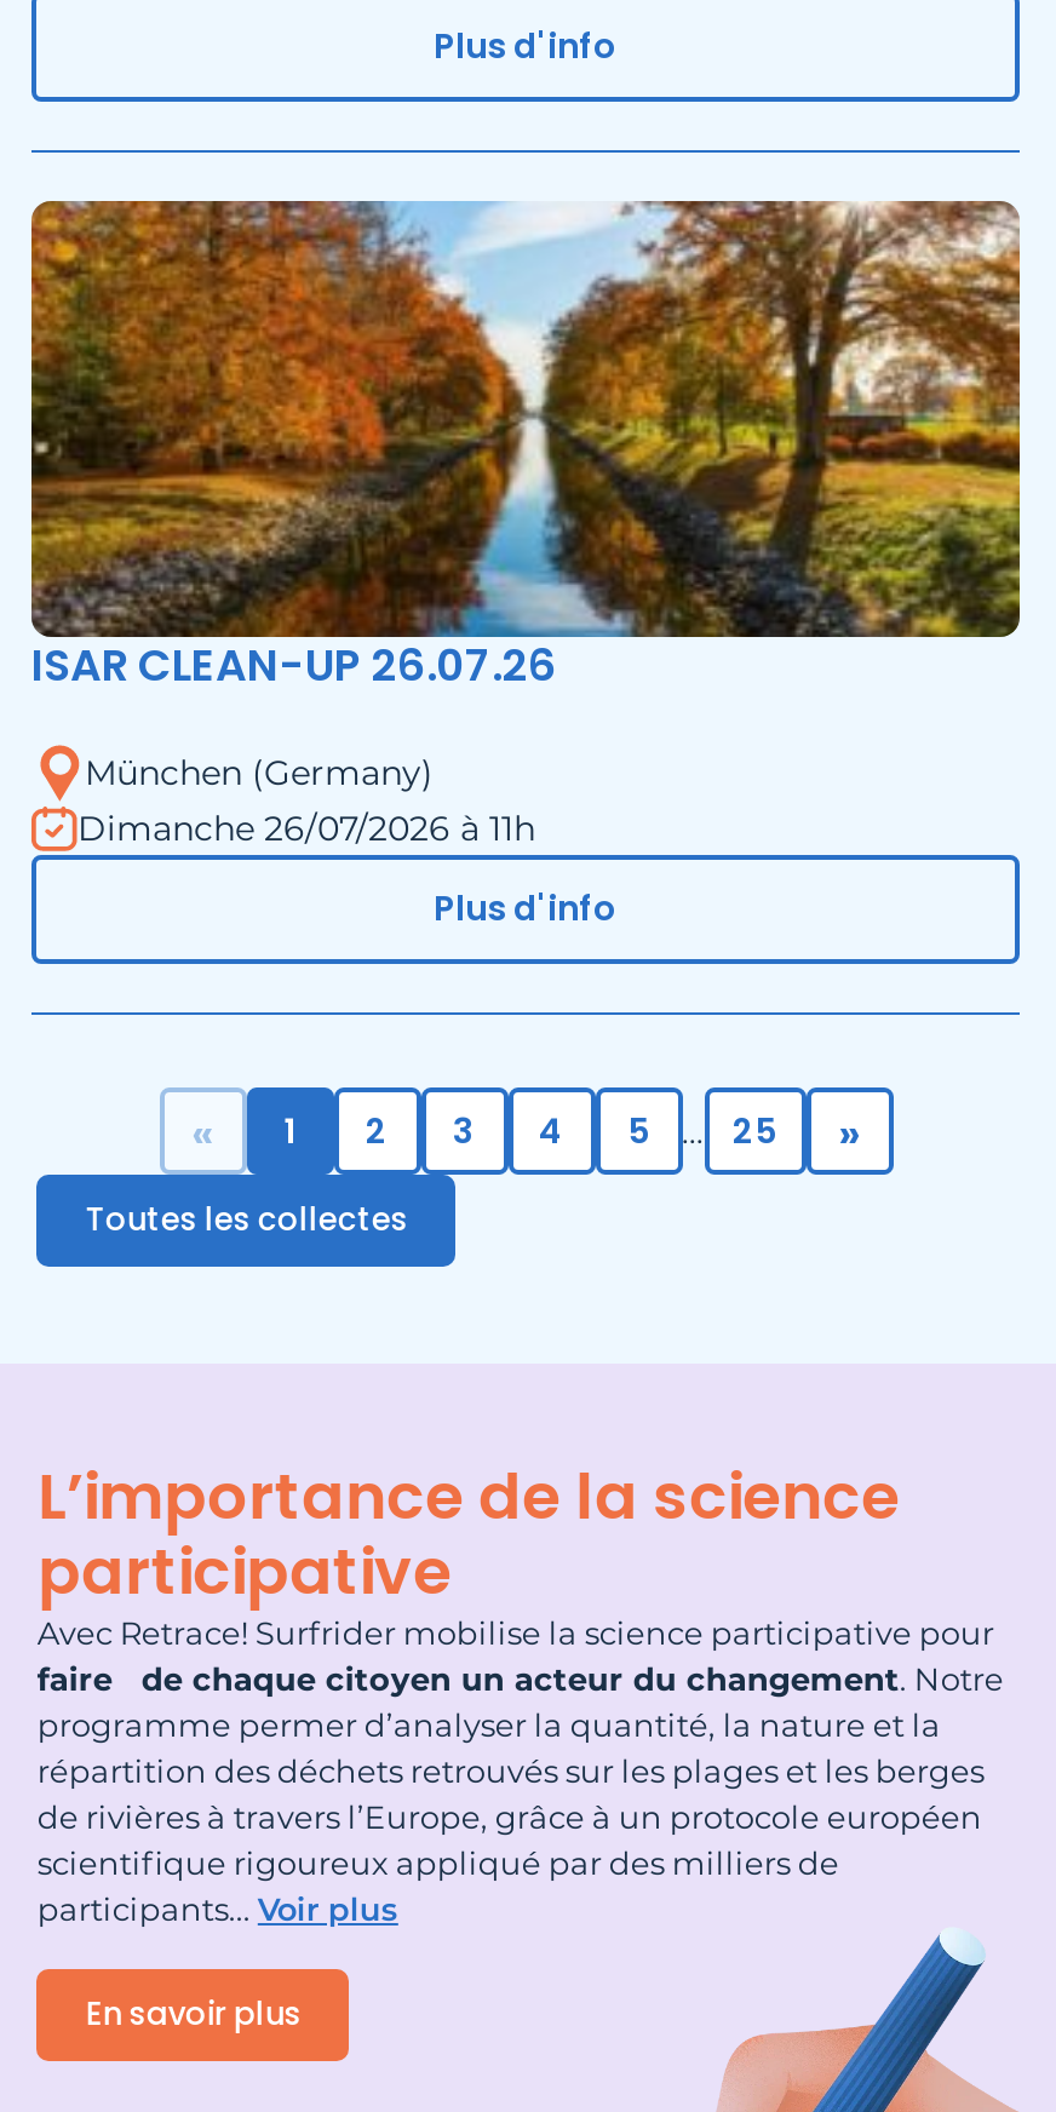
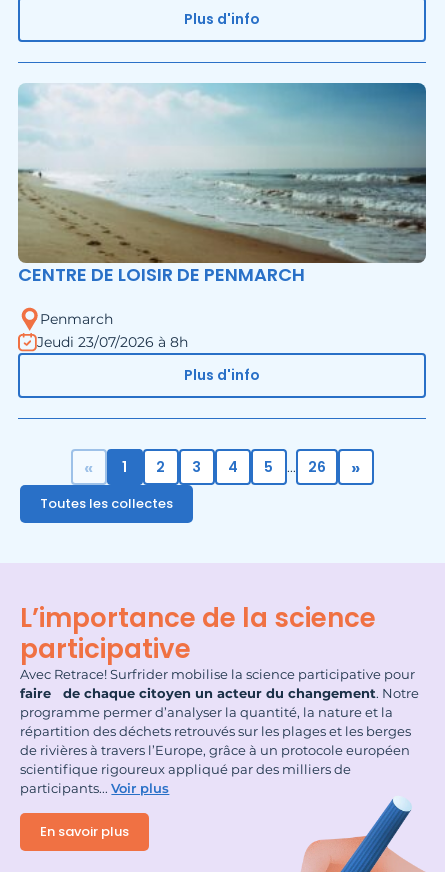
- [image]
- ISAR CLEAN-UP 26.07.26
+ [image]
+ CENTRE DE LOISIR DE PENMARCH

- München (Germany)
- Dimanche 26/07/2026 à 11h
+ Penmarch
+ Jeudi 23/07/2026 à 8h

- 25
+ 26
